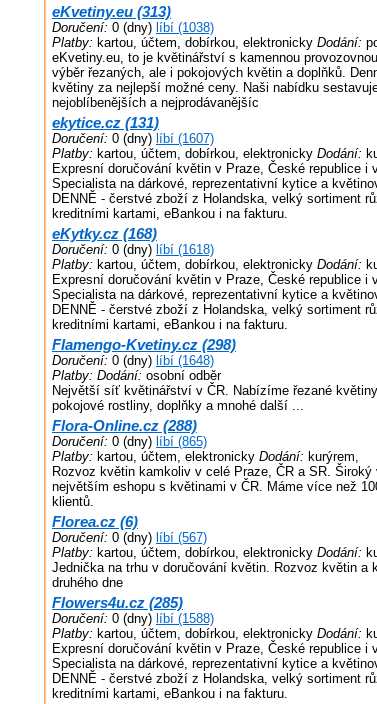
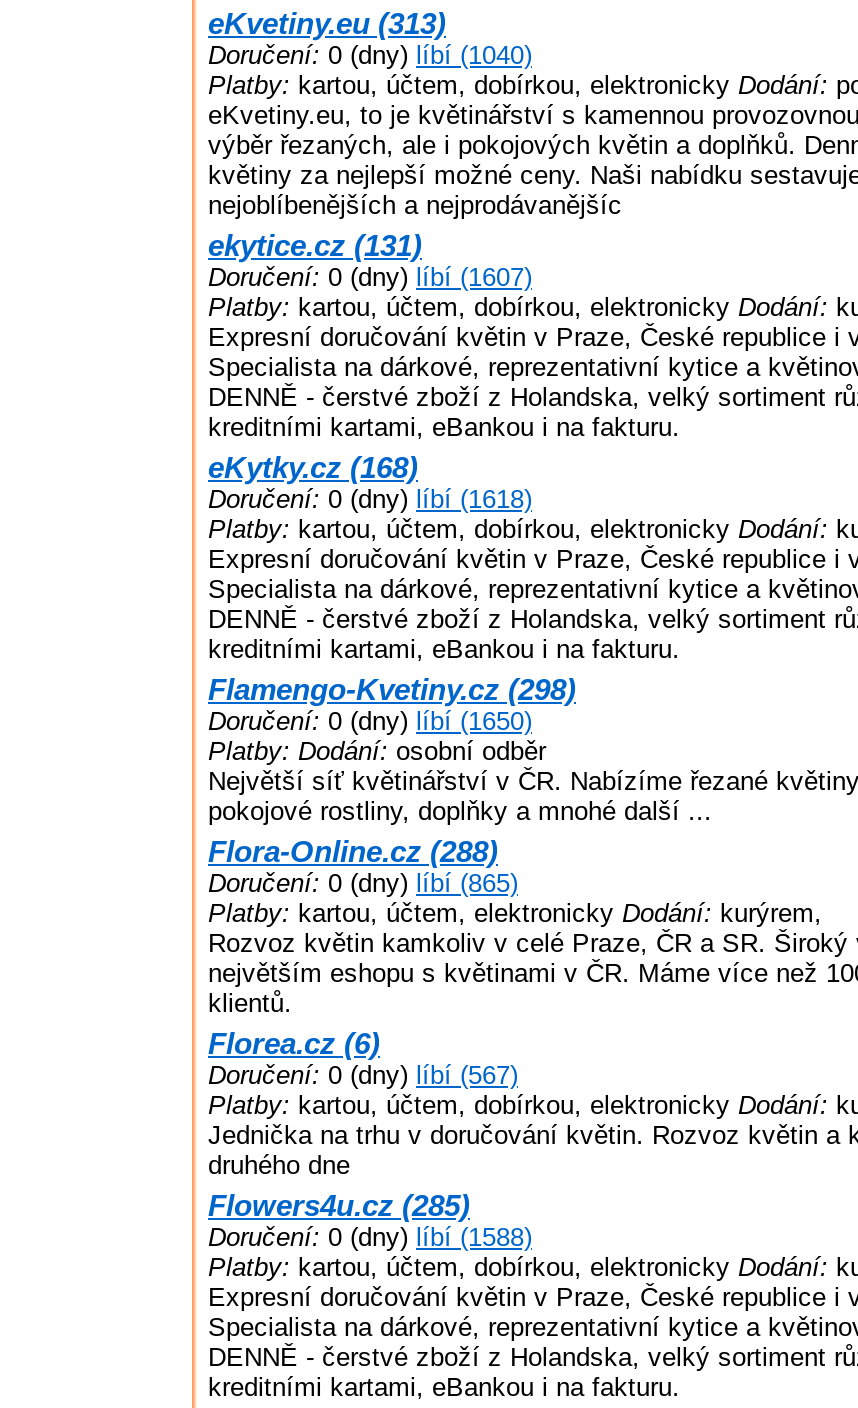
- Doručení: 0 (dny) líbí (1038)
+ Doručení: 0 (dny) líbí (1040)

- Doručení: 0 (dny) líbí (1648)
+ Doručení: 0 (dny) líbí (1650)
